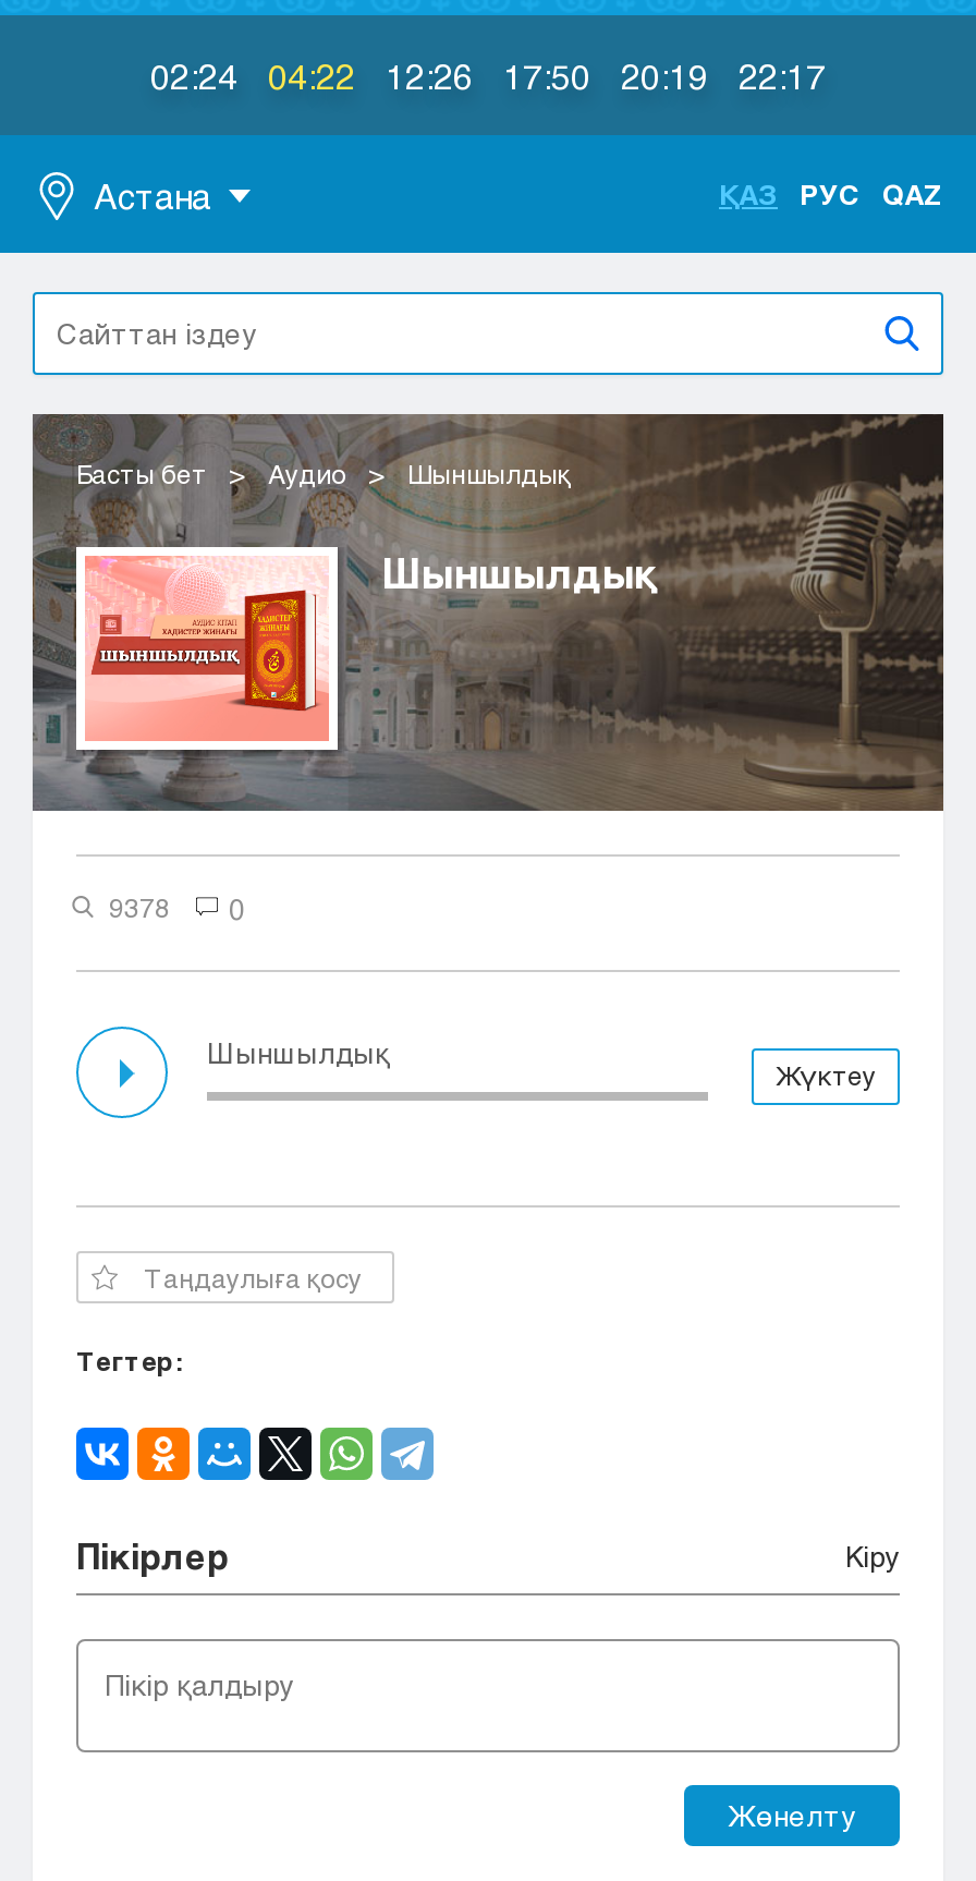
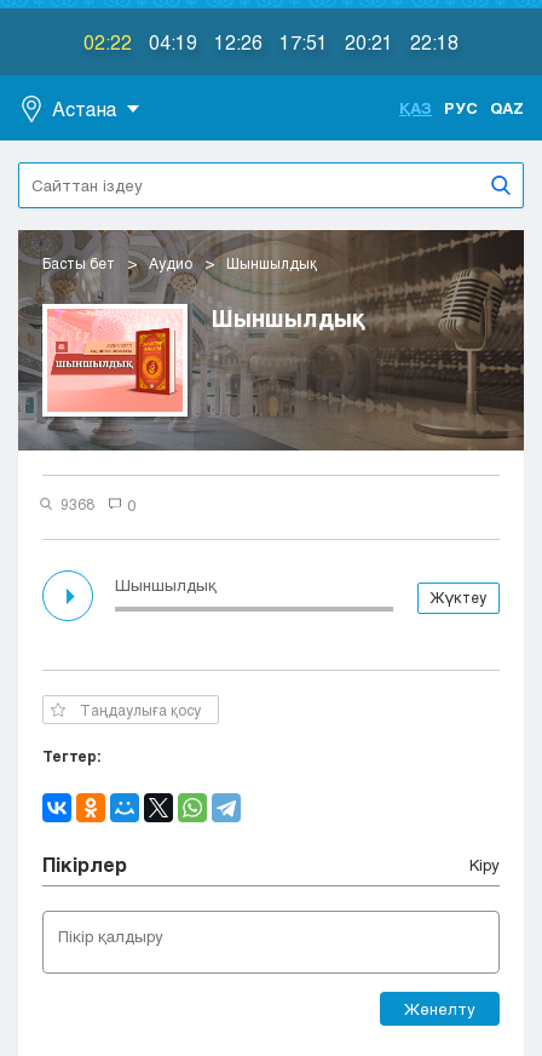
- 02:24
+ 02:22

- 04:22
+ 04:19

- 17:50
+ 17:51

- 20:19
+ 20:21

- 22:17
+ 22:18

- 9378 0
+ 9368 0
